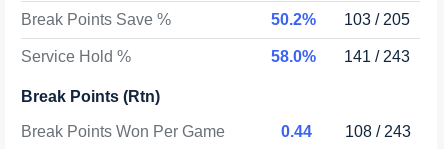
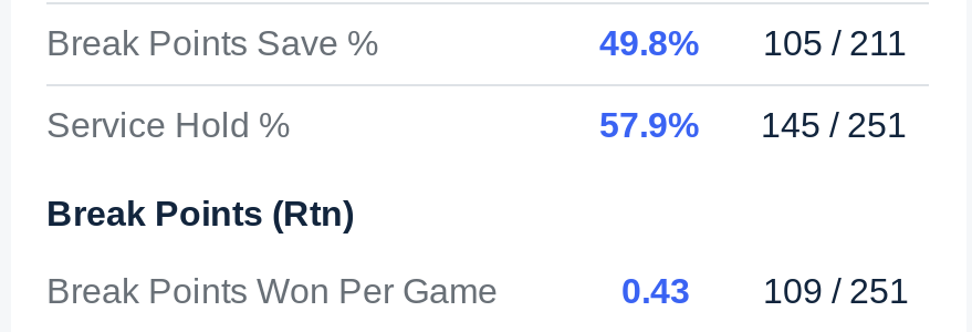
- 50.2%
+ 49.8%

- 103 / 205
+ 105 / 211

- 58.0%
+ 57.9%

- 141 / 243
+ 145 / 251

- 0.44
+ 0.43

- 108 / 243
+ 109 / 251
